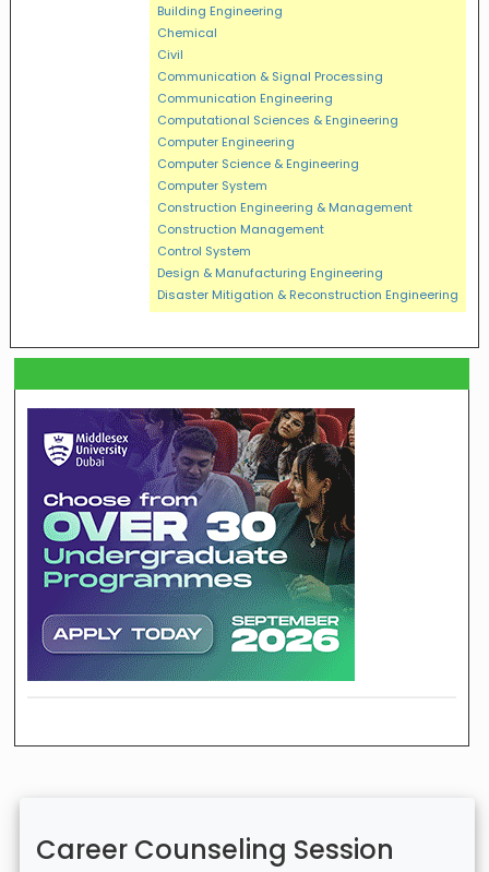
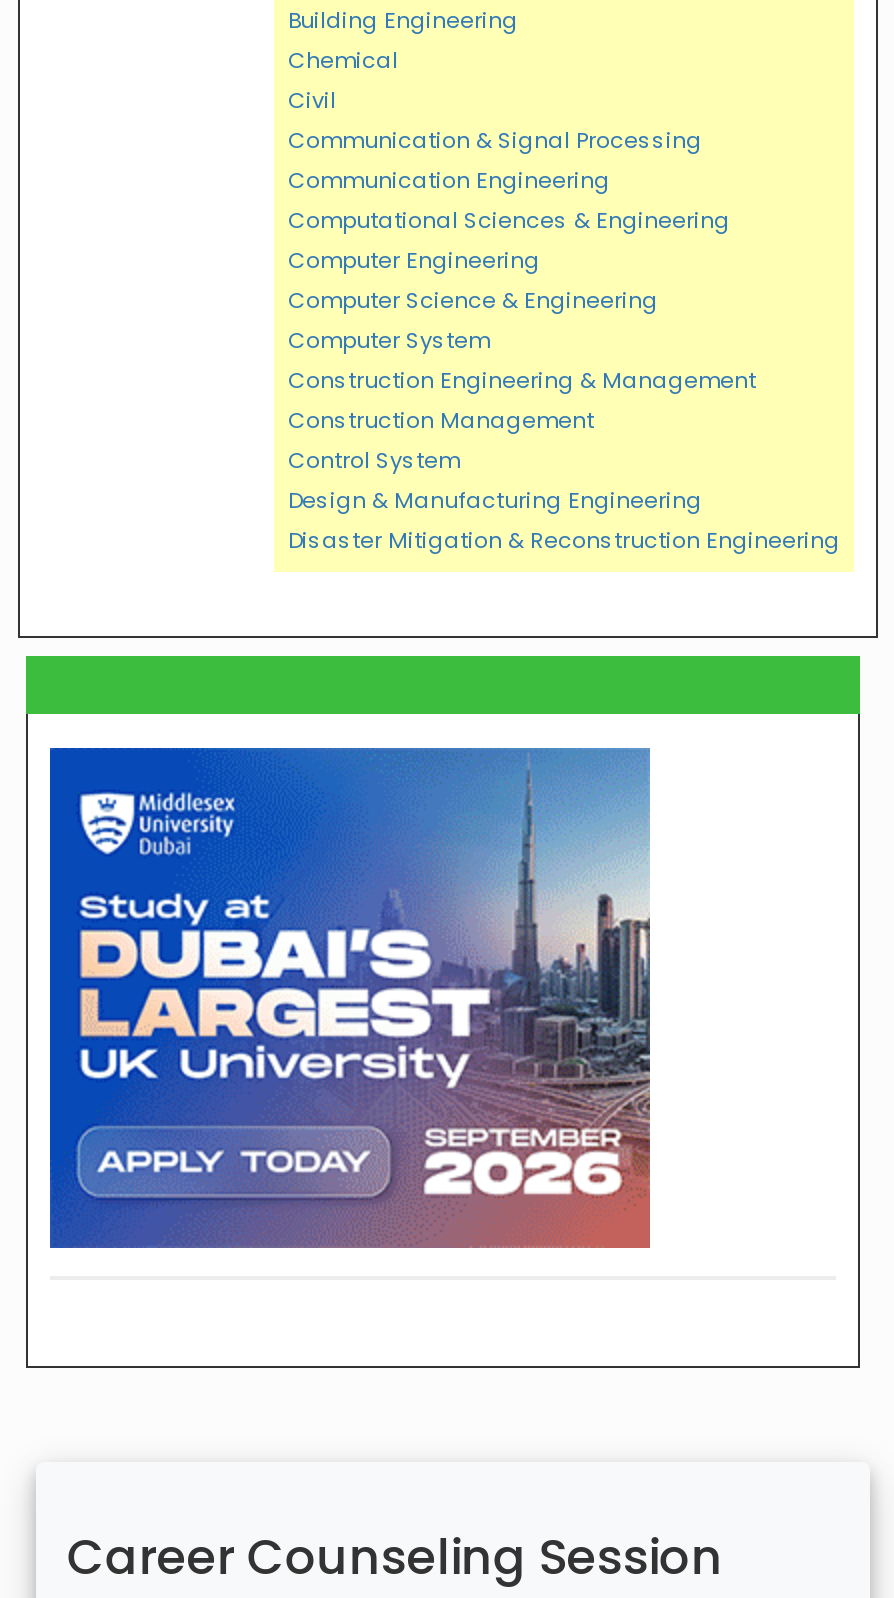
- [image]
+ [image]
